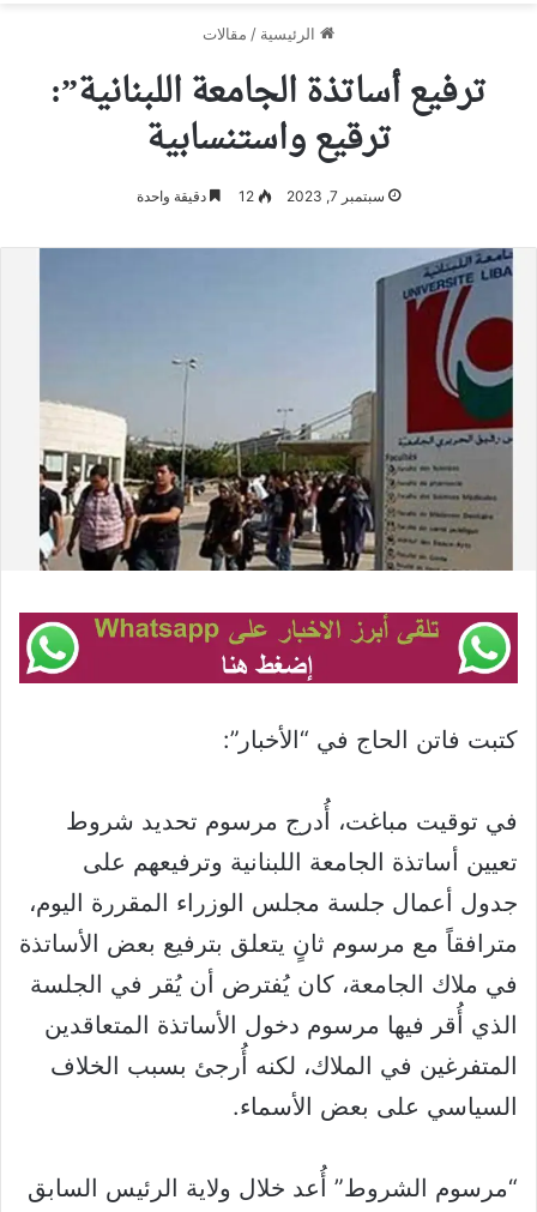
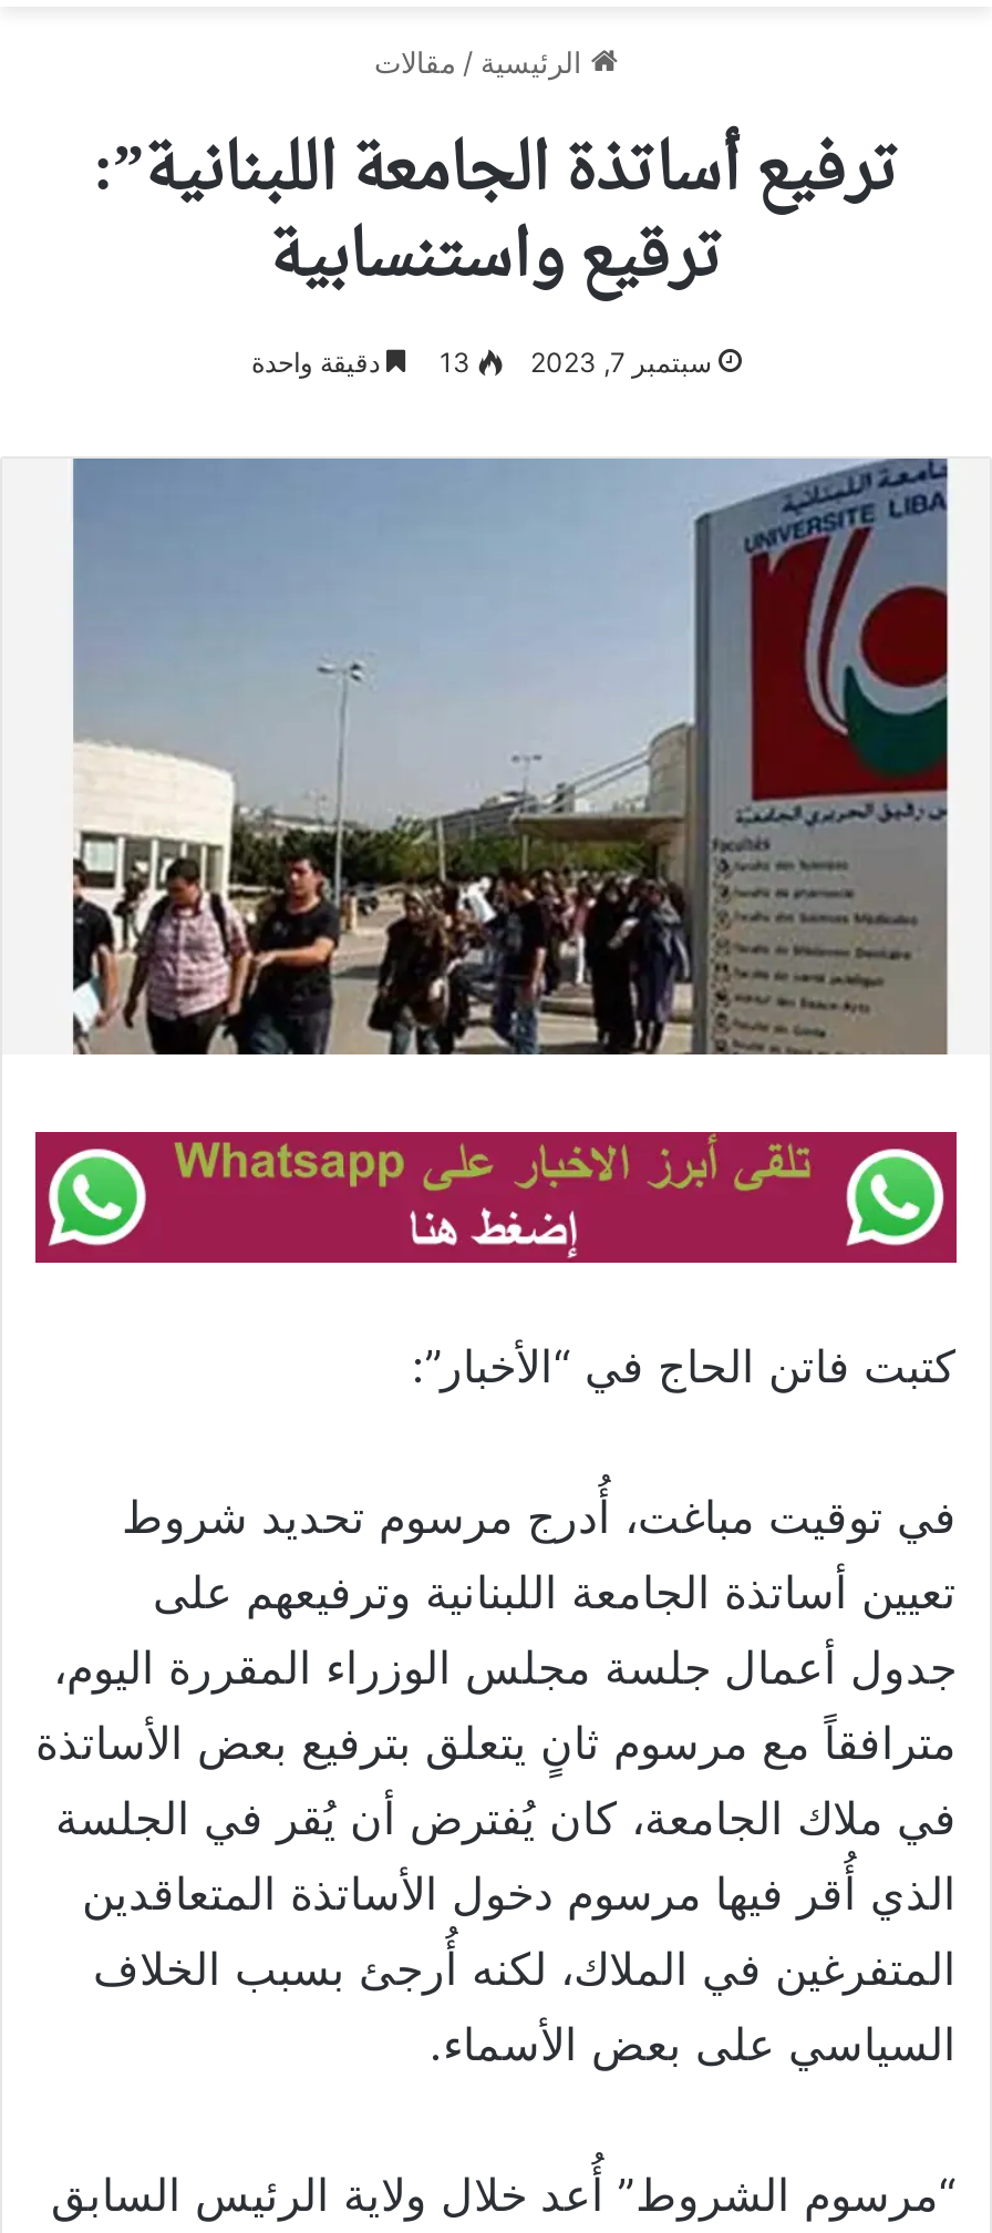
- 12 دقيقة واحدة
+ 13 دقيقة واحدة
